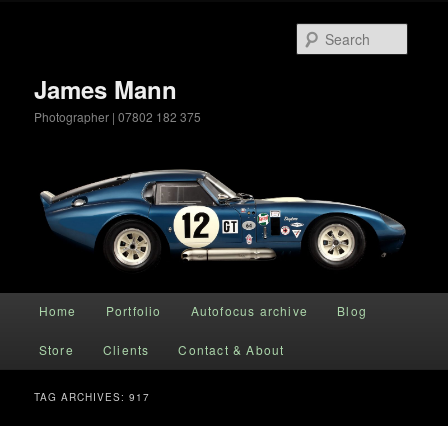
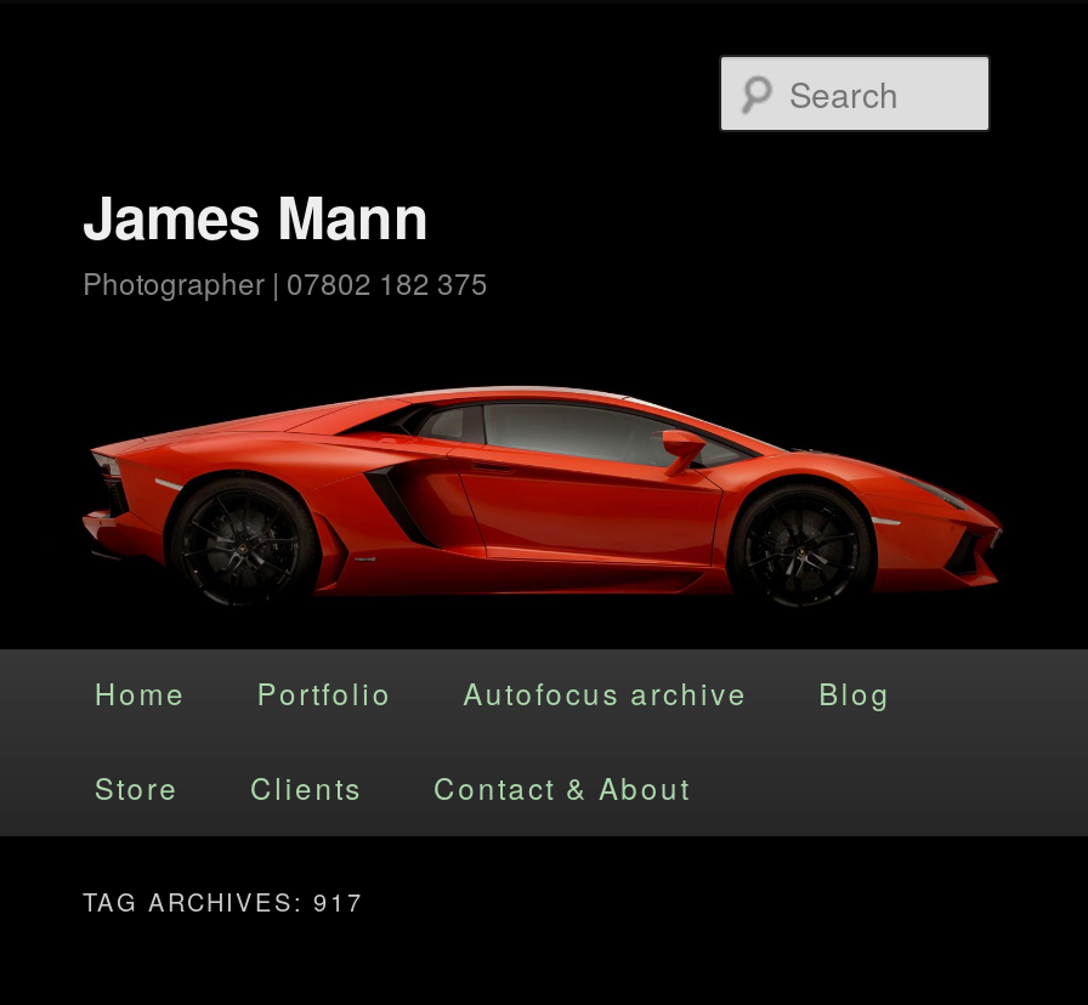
- [image]
+ [image]
